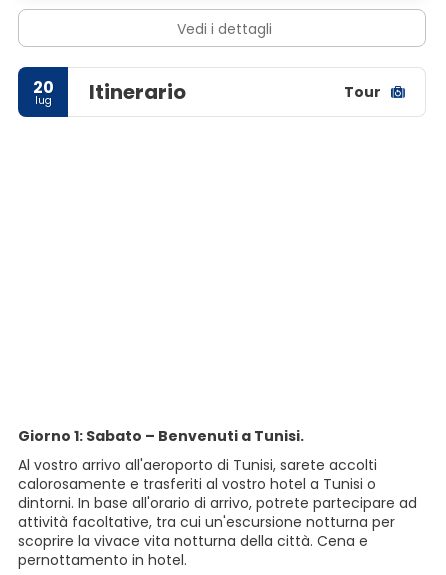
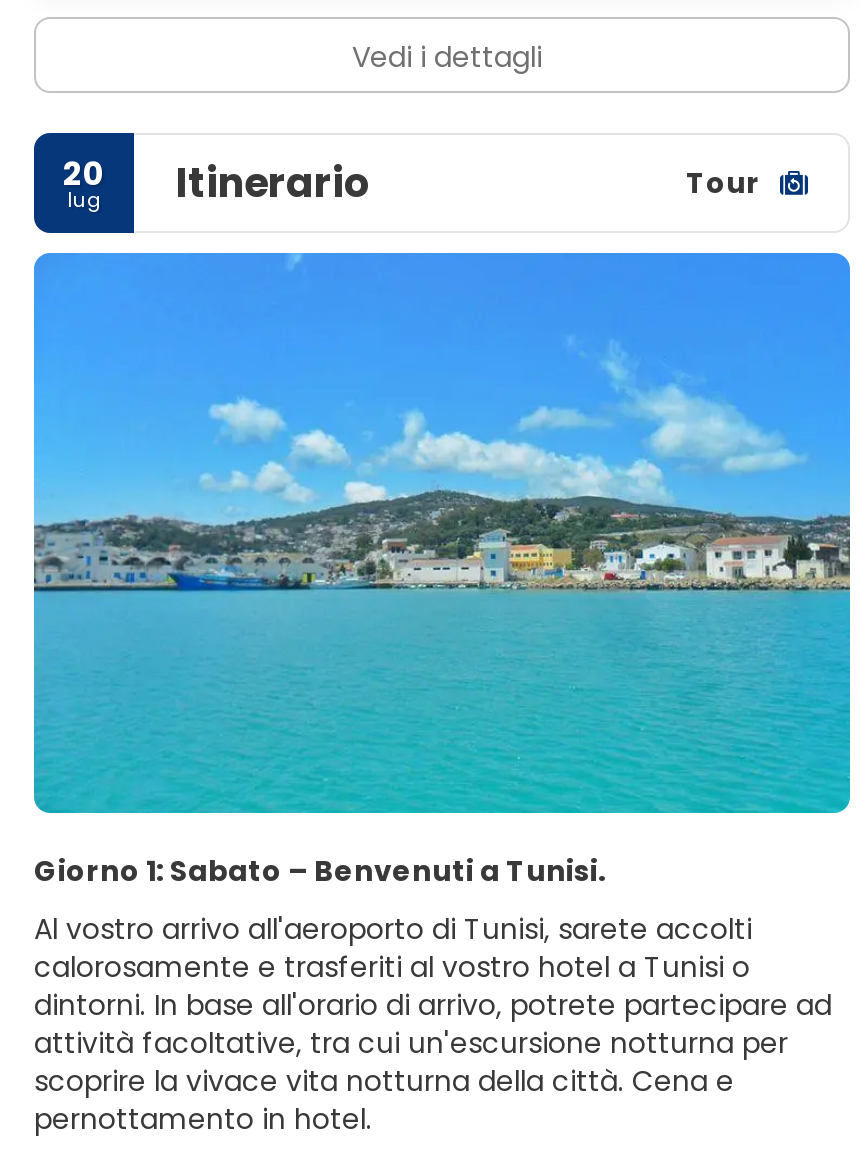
+ [image]
